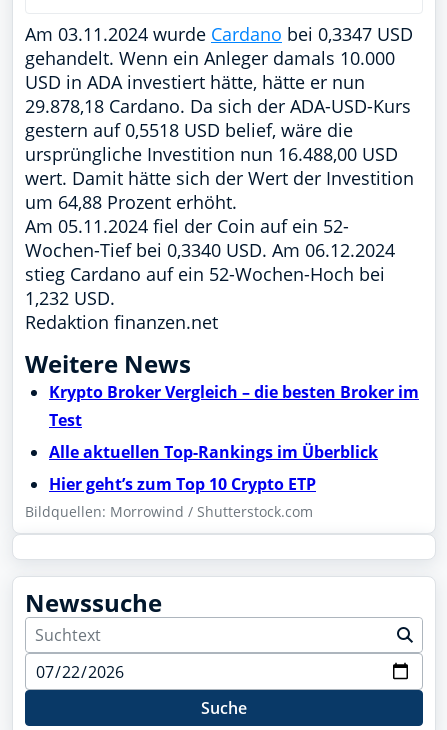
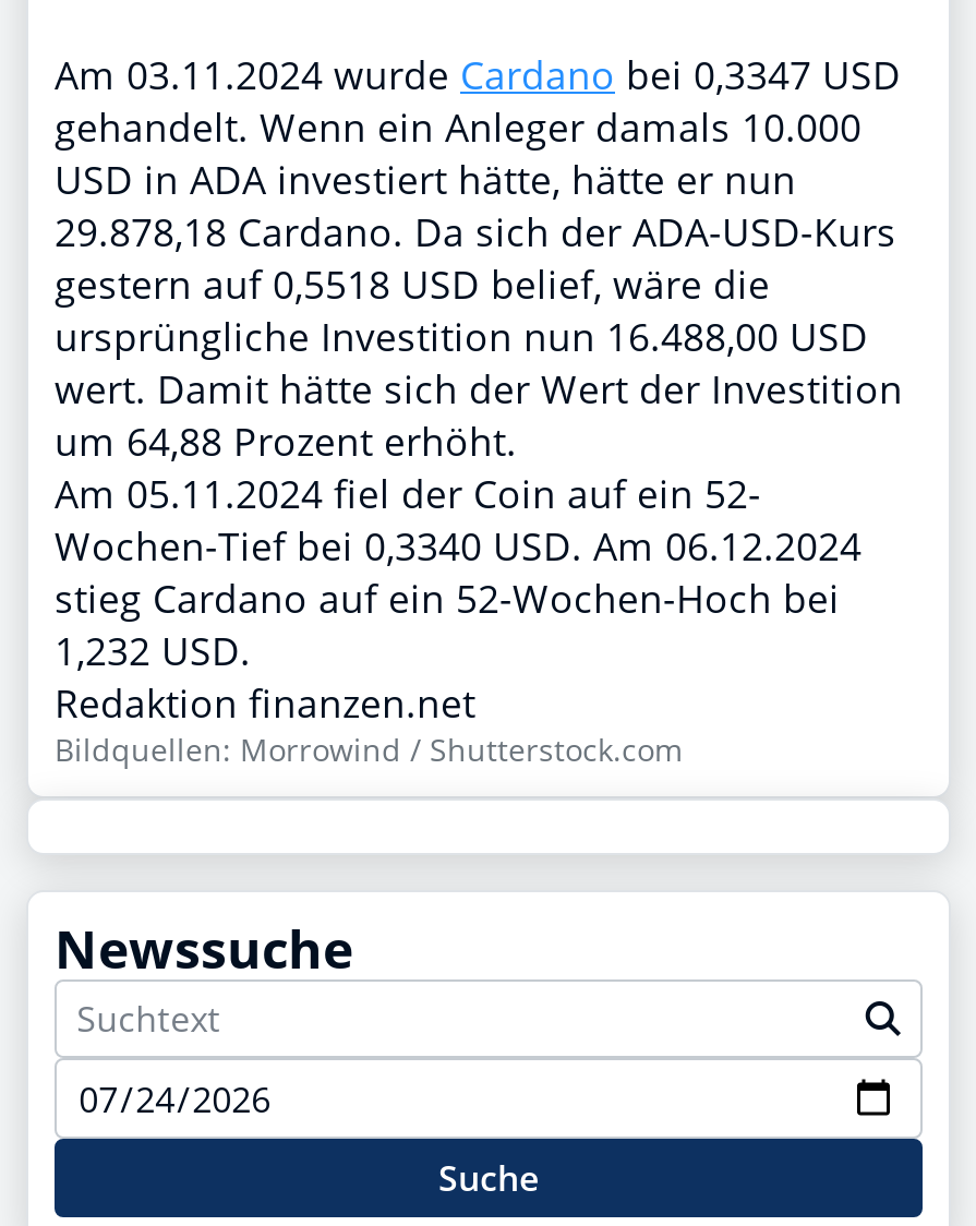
- Weitere News
- Krypto Broker Vergleich – die besten Broker im
- Test
- Alle aktuellen Top-Rankings im Überblick
- Hier geht’s zum Top 10 Crypto ETP
